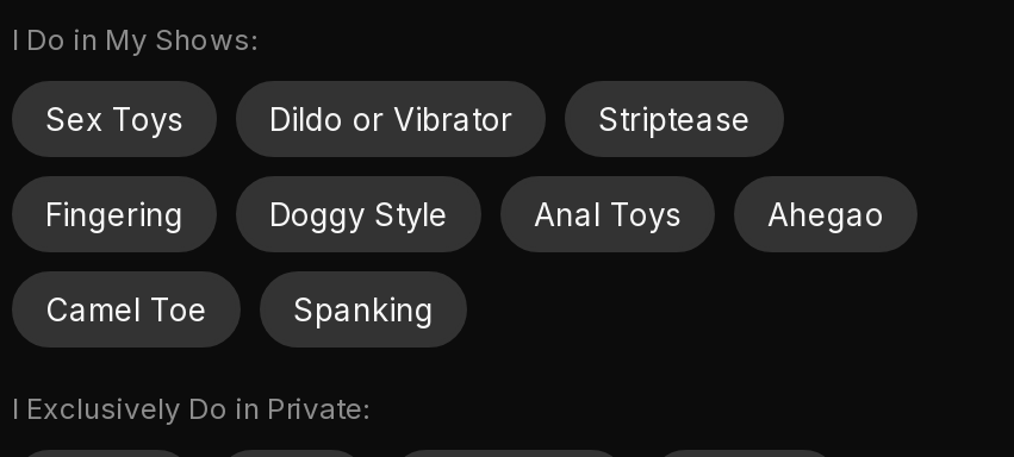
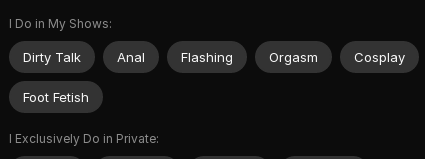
- Sex Toys
- Dildo or Vibrator
- Striptease
- Fingering
- Doggy Style
- Anal Toys
- Ahegao
- Camel Toe
- Spanking
+ Dirty Talk
+ Anal
+ Flashing
+ Orgasm
+ Cosplay
+ Foot Fetish
